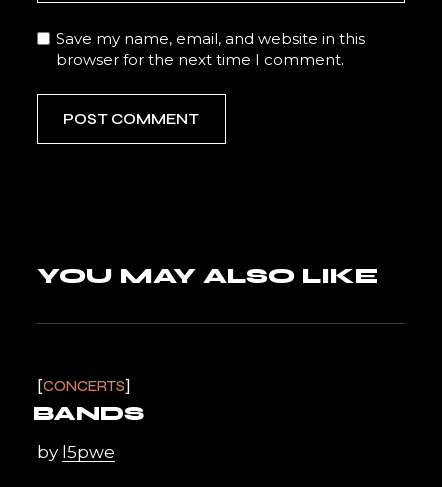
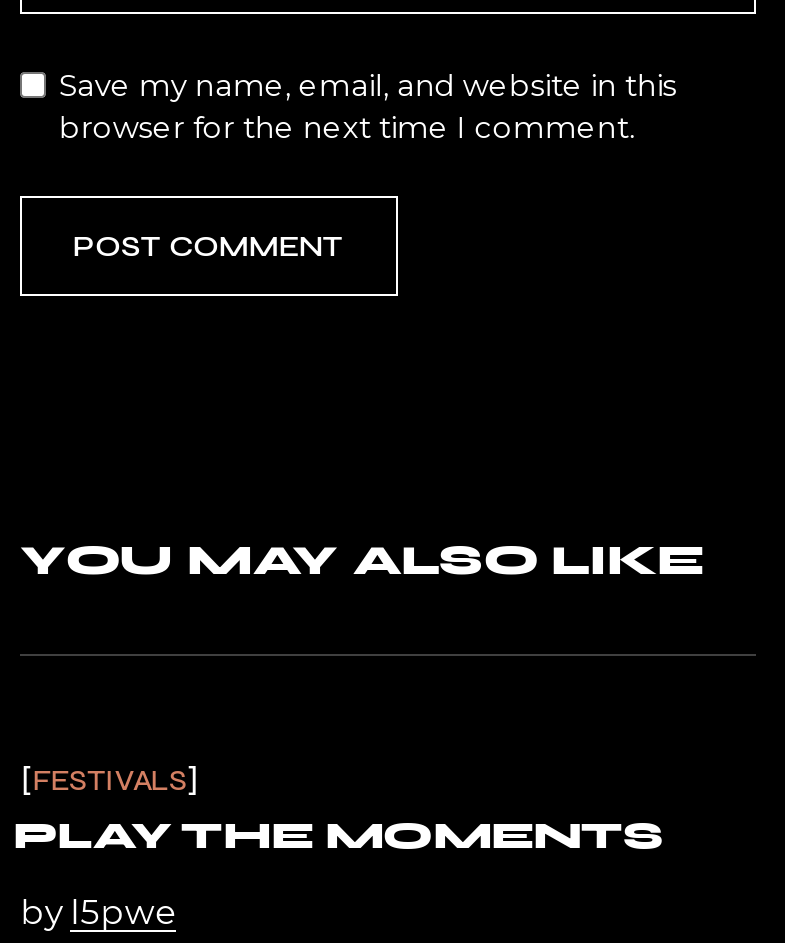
- CONCERTS
- BANDS
+ FESTIVALS
+ PLAY THE MOMENTS
